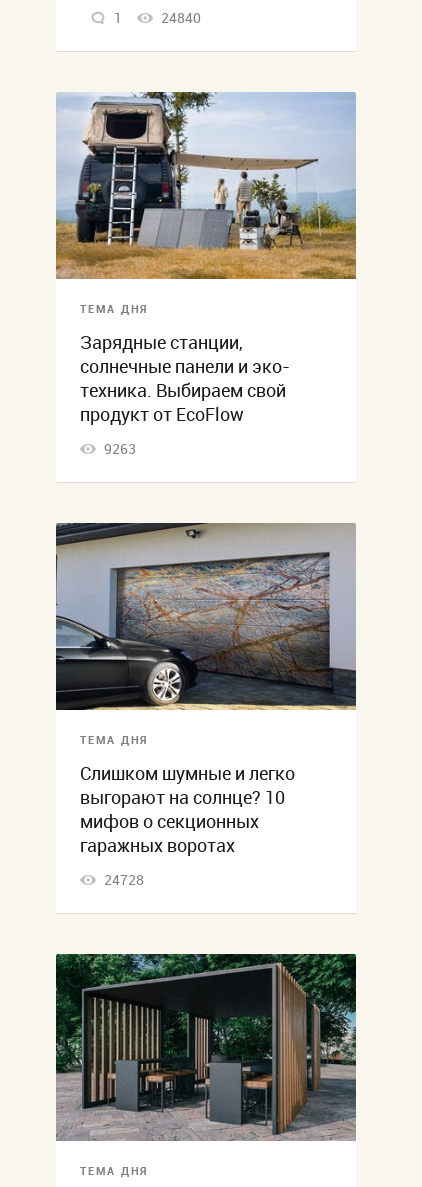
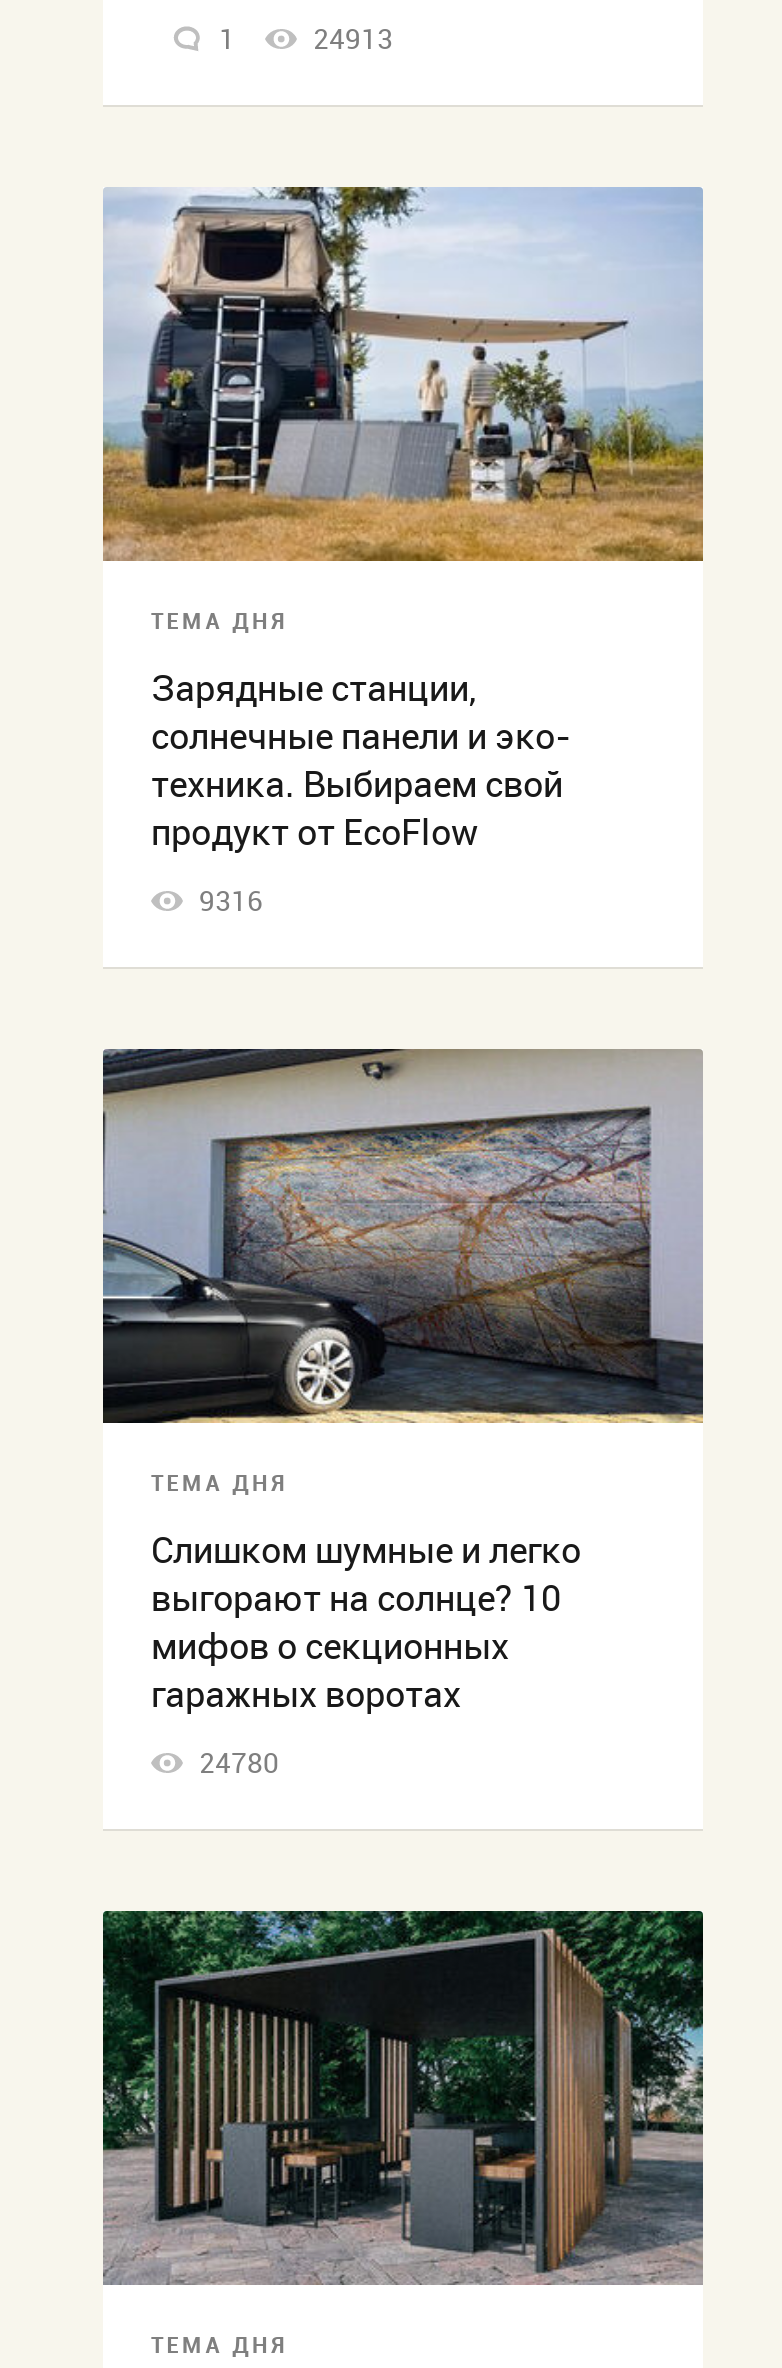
- 24840
+ 24913

- 9263
+ 9316

- 24728
+ 24780
